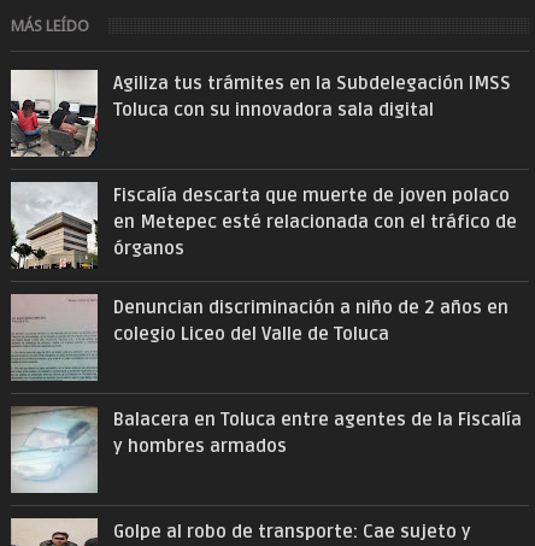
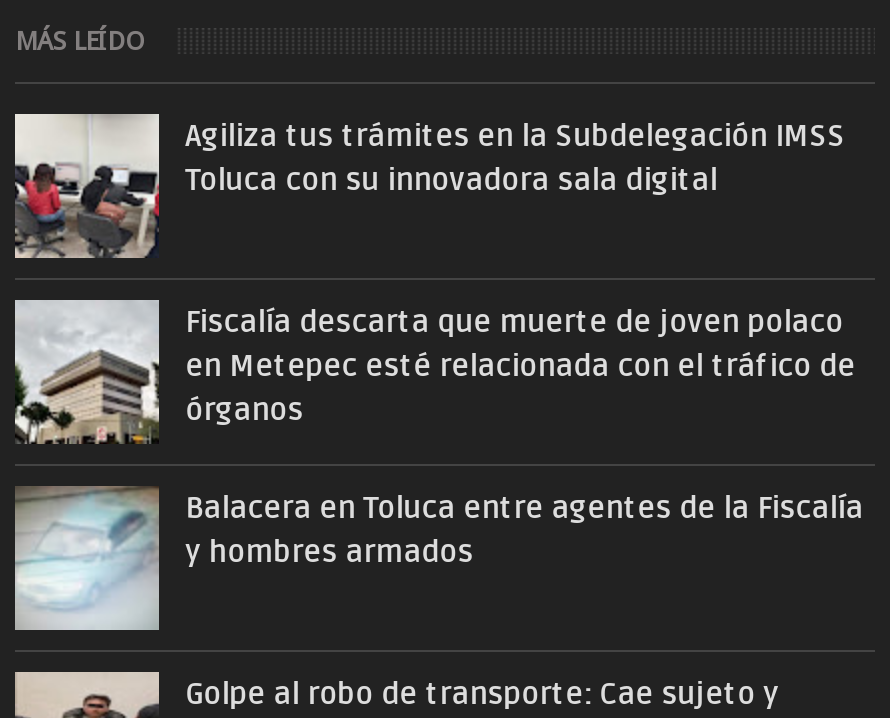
- [image]
- Denuncian discriminación a niño de 2 años en
- colegio Liceo del Valle de Toluca
